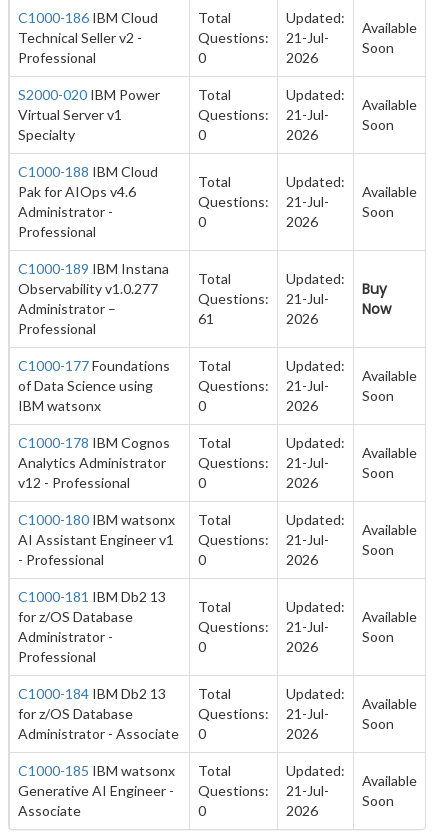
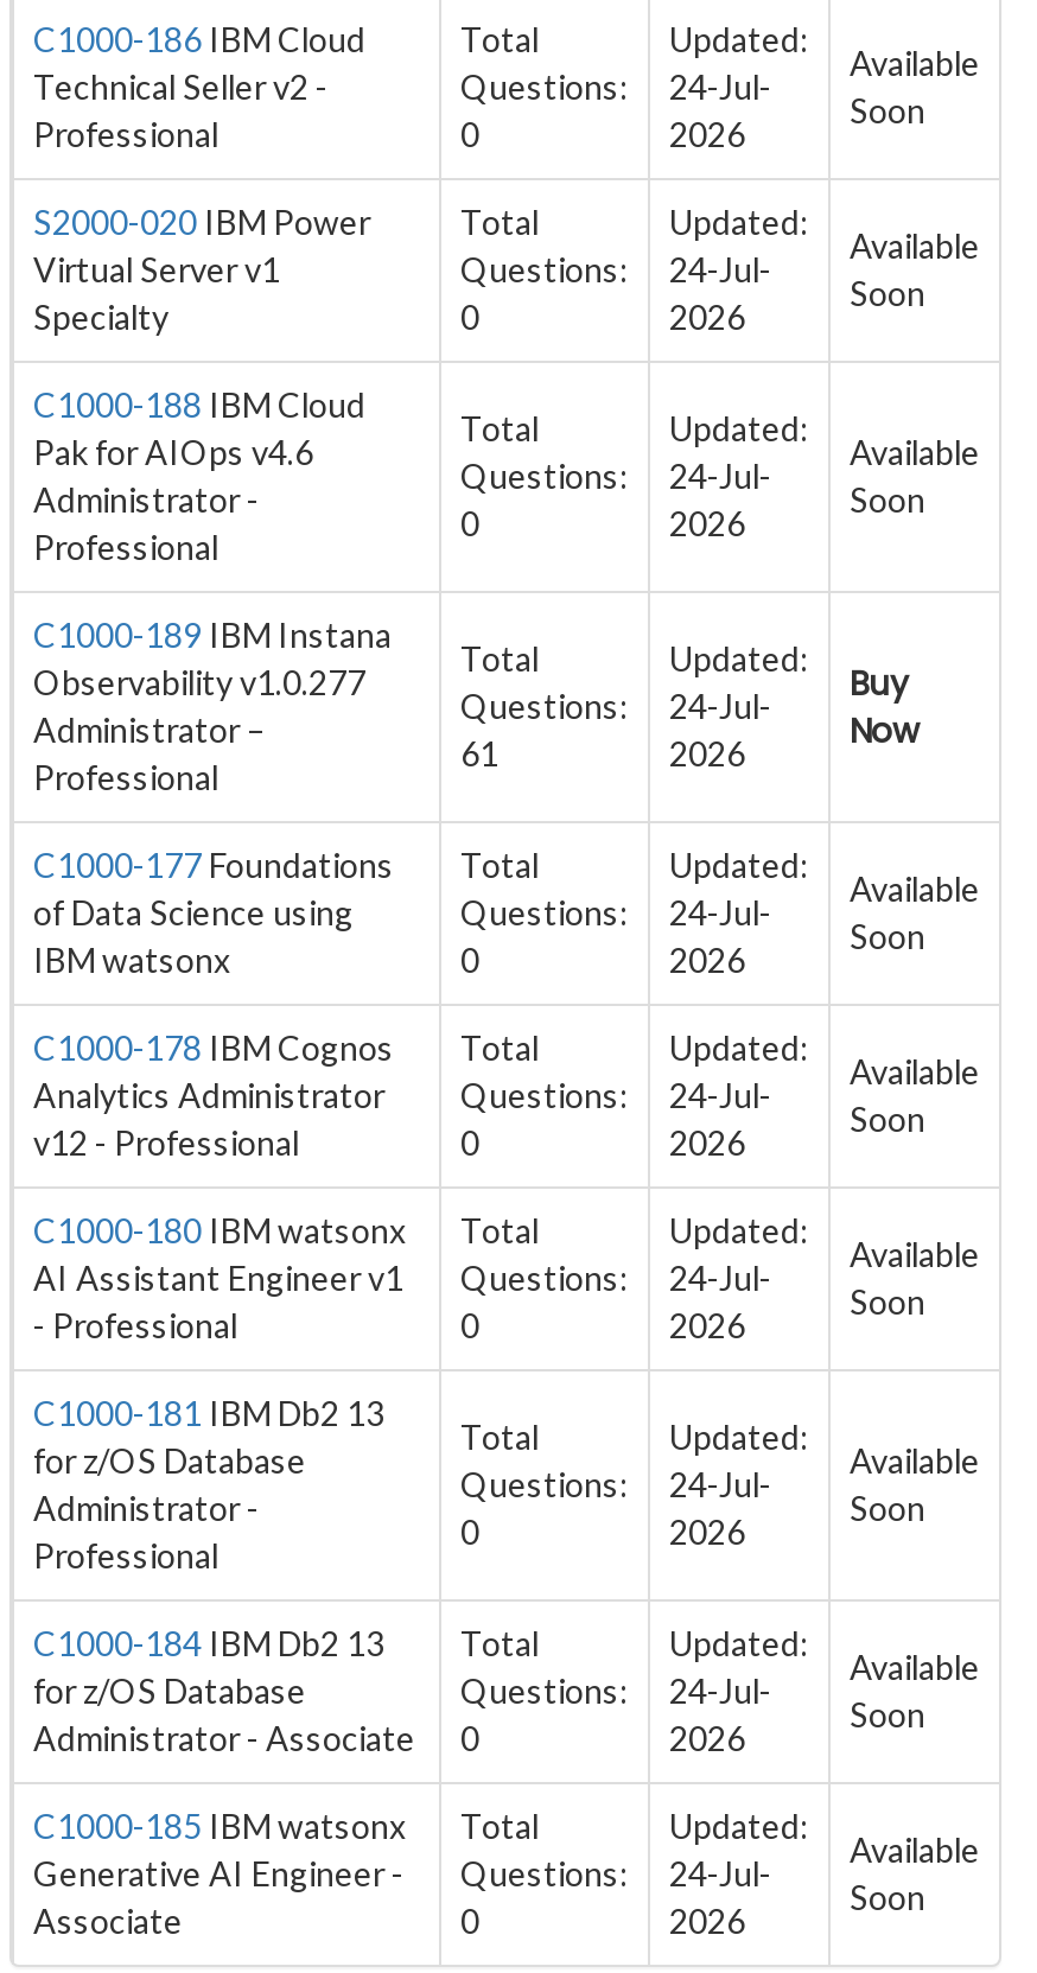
- Questions: 21-Jul-
+ Questions: 24-Jul-

- Questions: 21-Jul-
+ Questions: 24-Jul-

- Questions: 21-Jul-
+ Questions: 24-Jul-

- Questions: 21-Jul- Buy
+ Questions: 24-Jul- Buy

- Questions: 21-Jul-
+ Questions: 24-Jul-

- Analytics Administrator Questions: 21-Jul-
+ Analytics Administrator Questions: 24-Jul-

- AI Assistant Engineer v1 Questions: 21-Jul-
+ AI Assistant Engineer v1 Questions: 24-Jul-

- Questions: 21-Jul-
+ Questions: 24-Jul-

- Questions: 21-Jul-
+ Questions: 24-Jul-

- Generative AI Engineer - Questions: 21-Jul-
+ Generative AI Engineer - Questions: 24-Jul-
